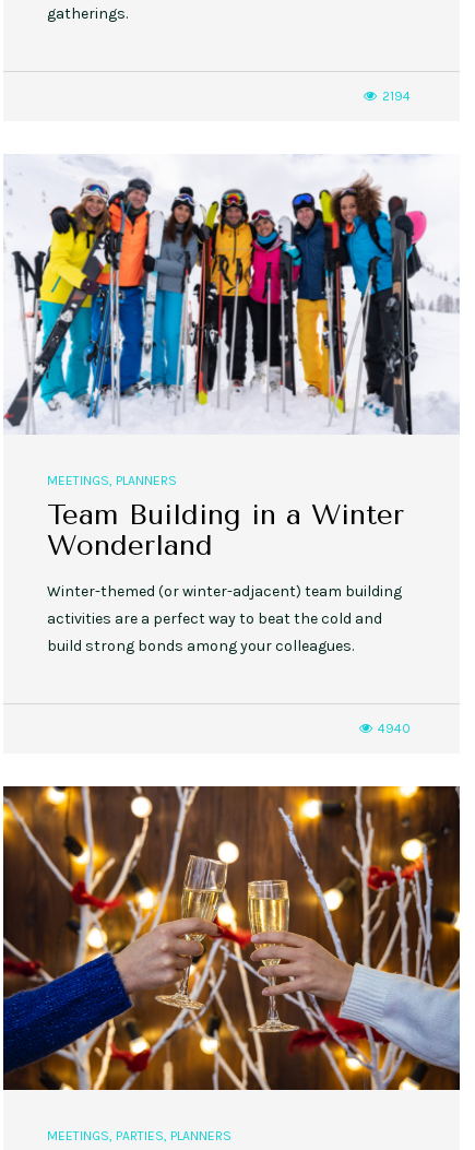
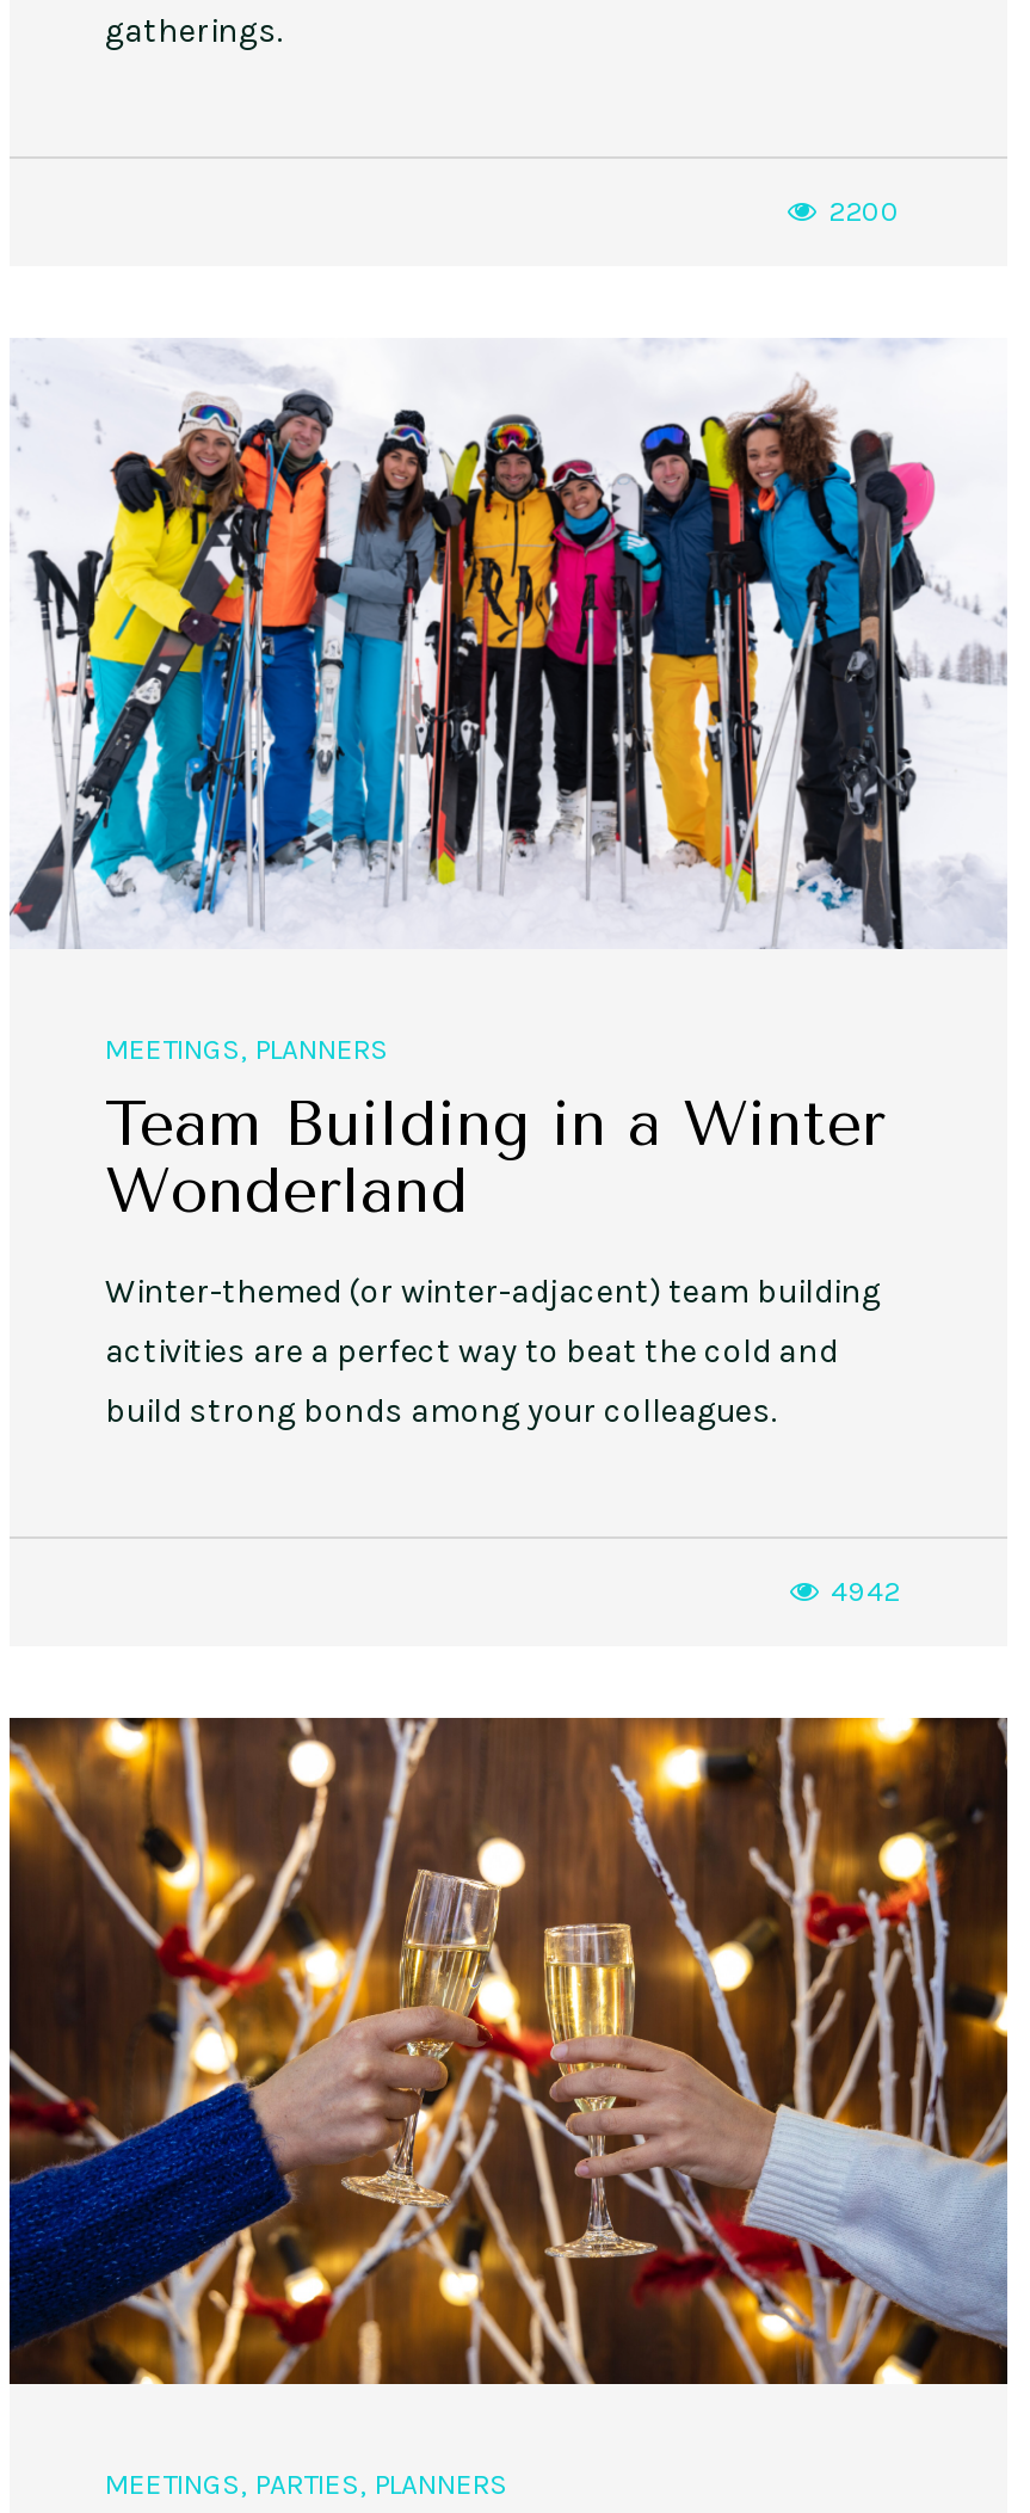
- 2194
+ 2200

- 4940
+ 4942
